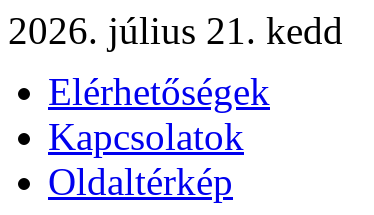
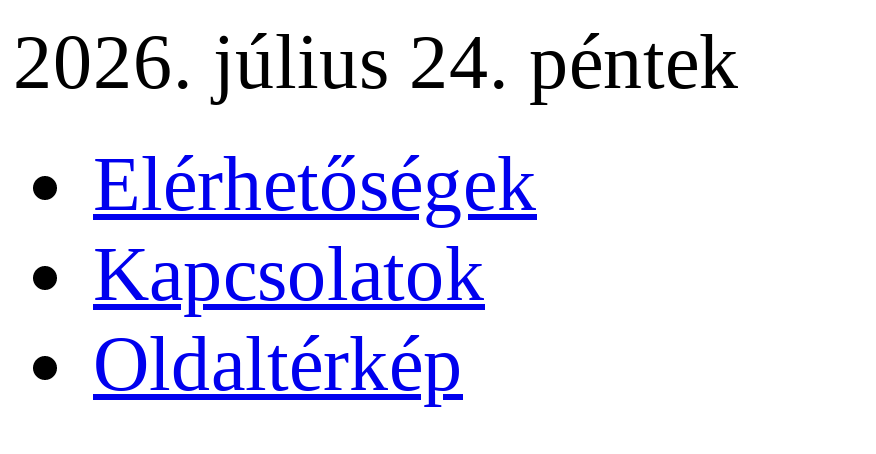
- 2026. július 21. kedd
+ 2026. július 24. péntek
